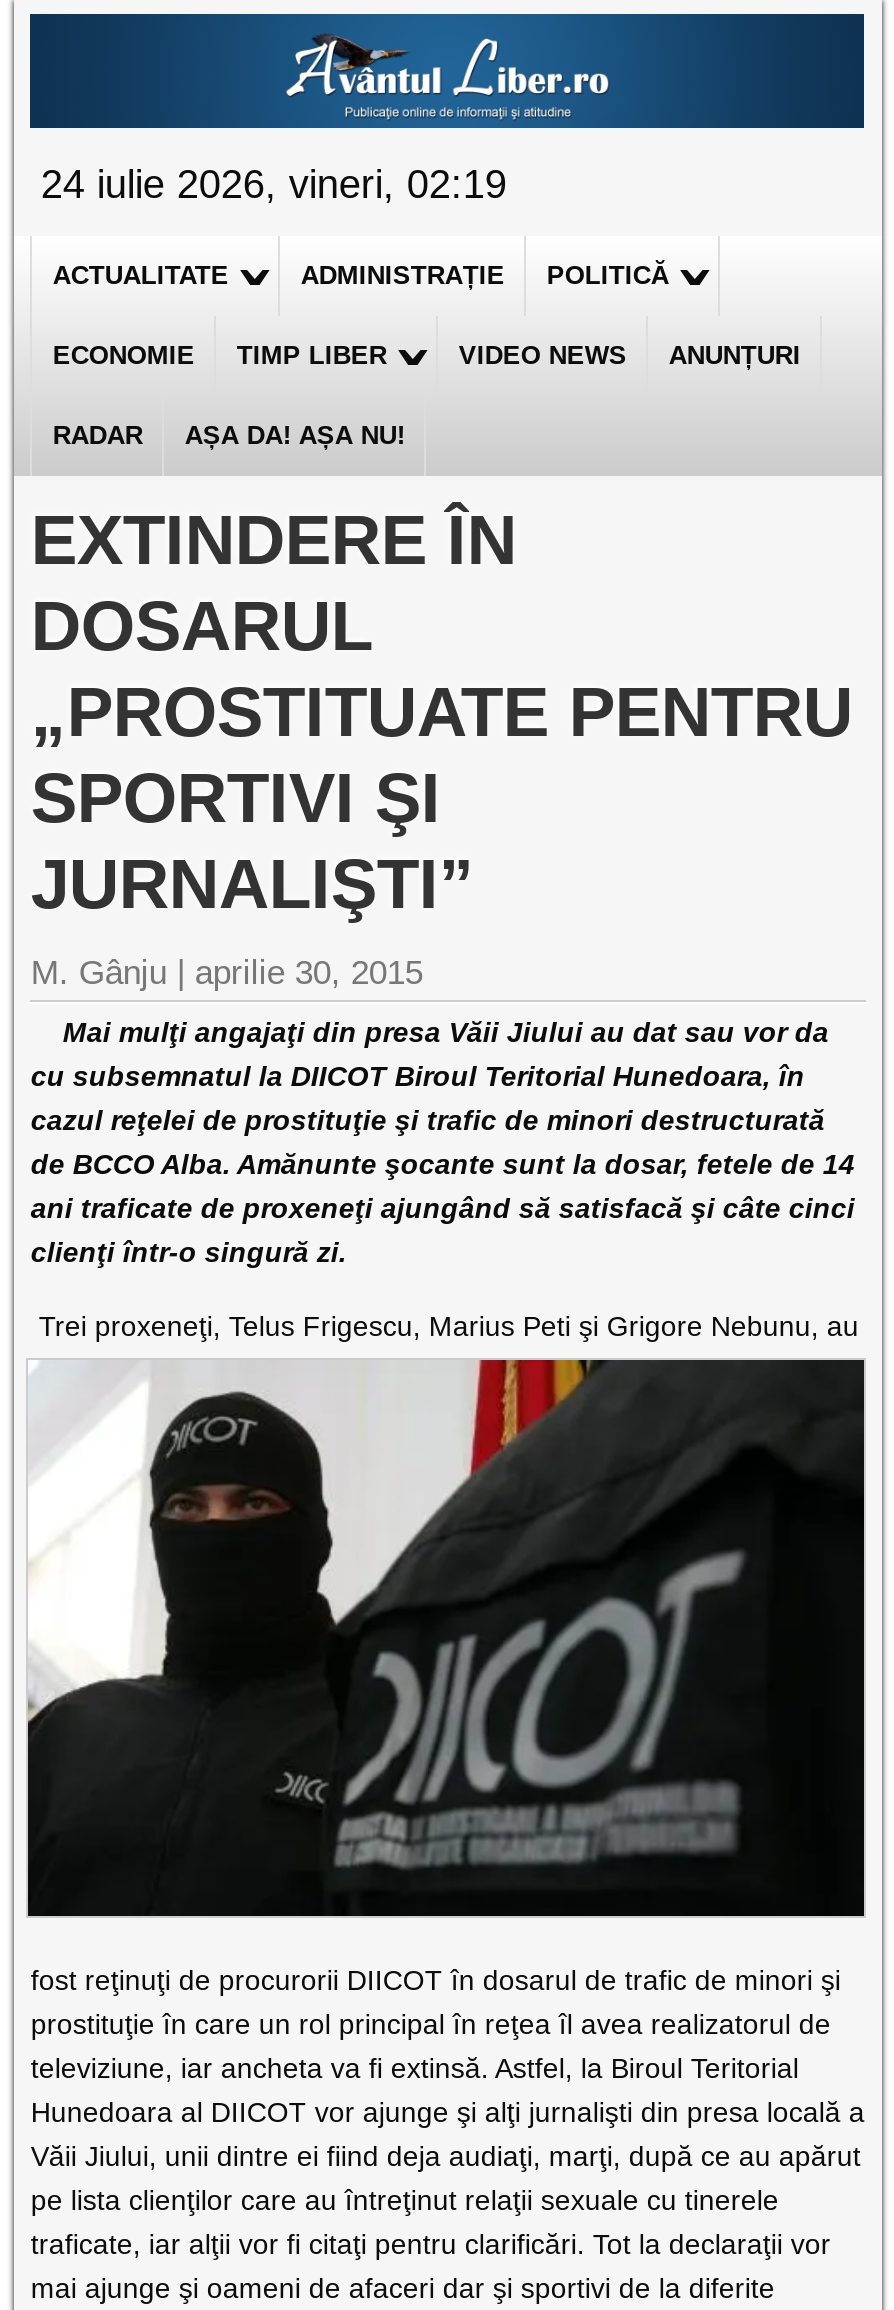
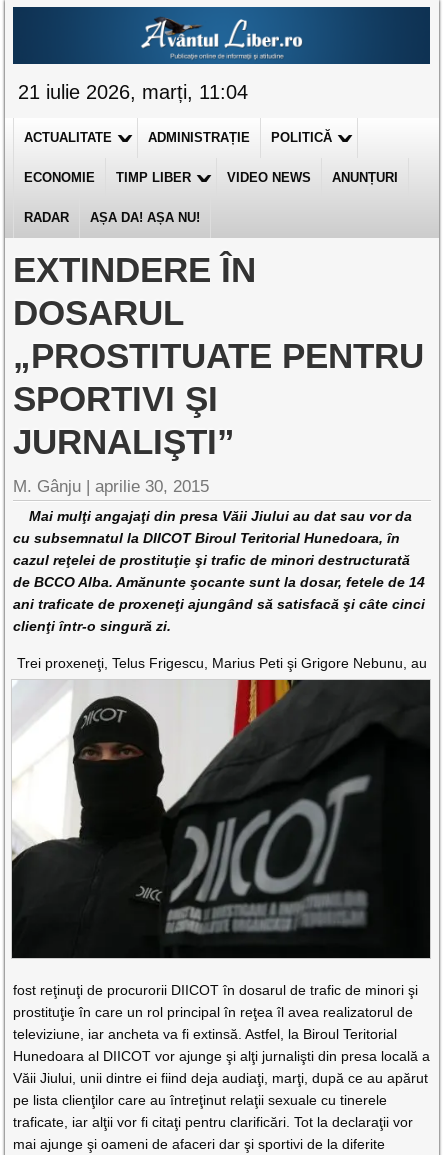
- 24 iulie 2026, vineri, 02:19
+ 21 iulie 2026, marți, 11:04
